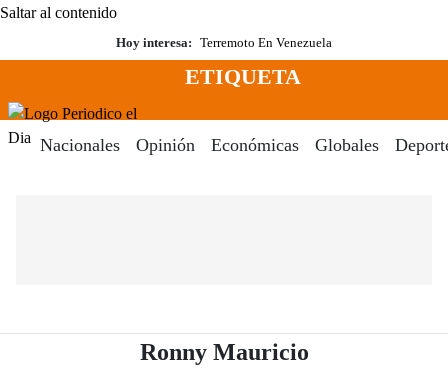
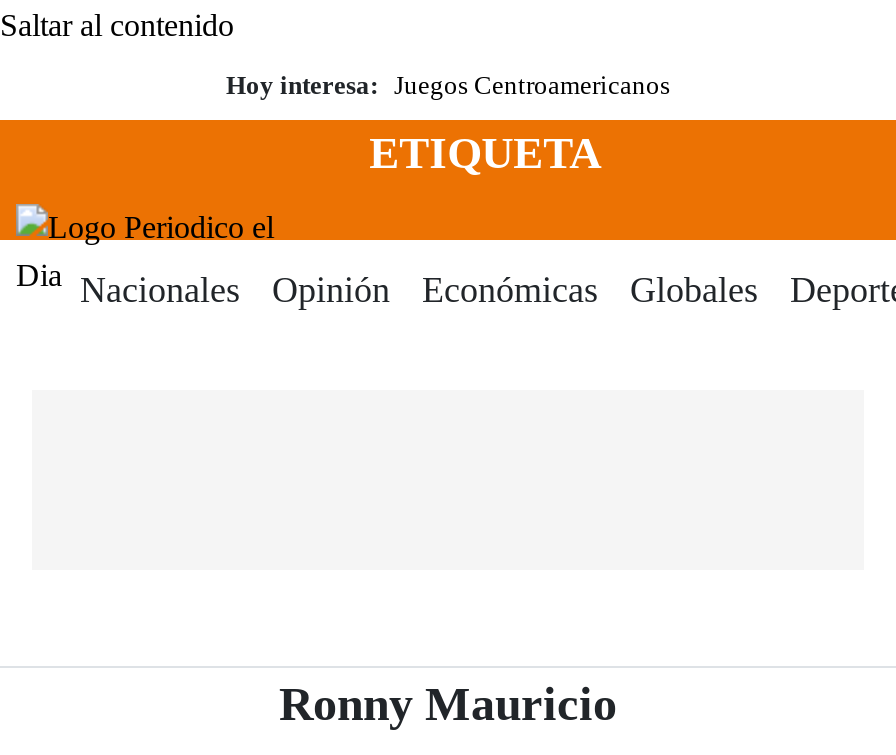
- Hoy interesa: Terremoto En Venezuela
+ Hoy interesa: Juegos Centroamericanos
